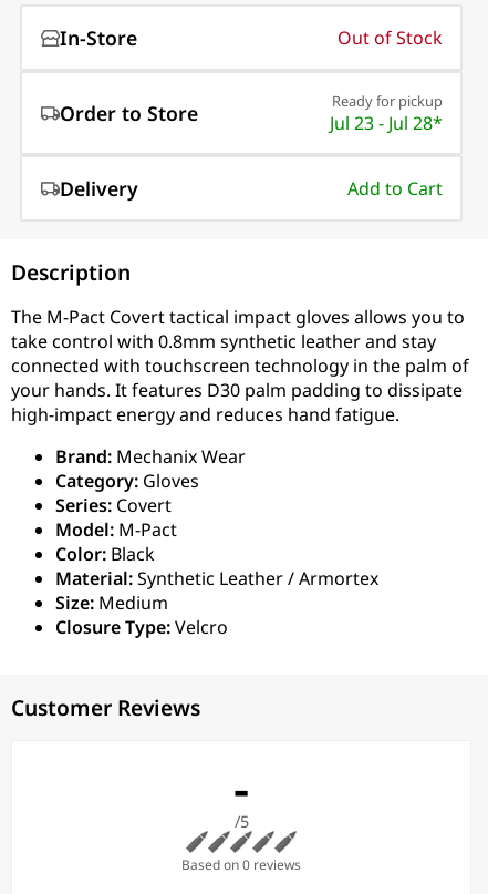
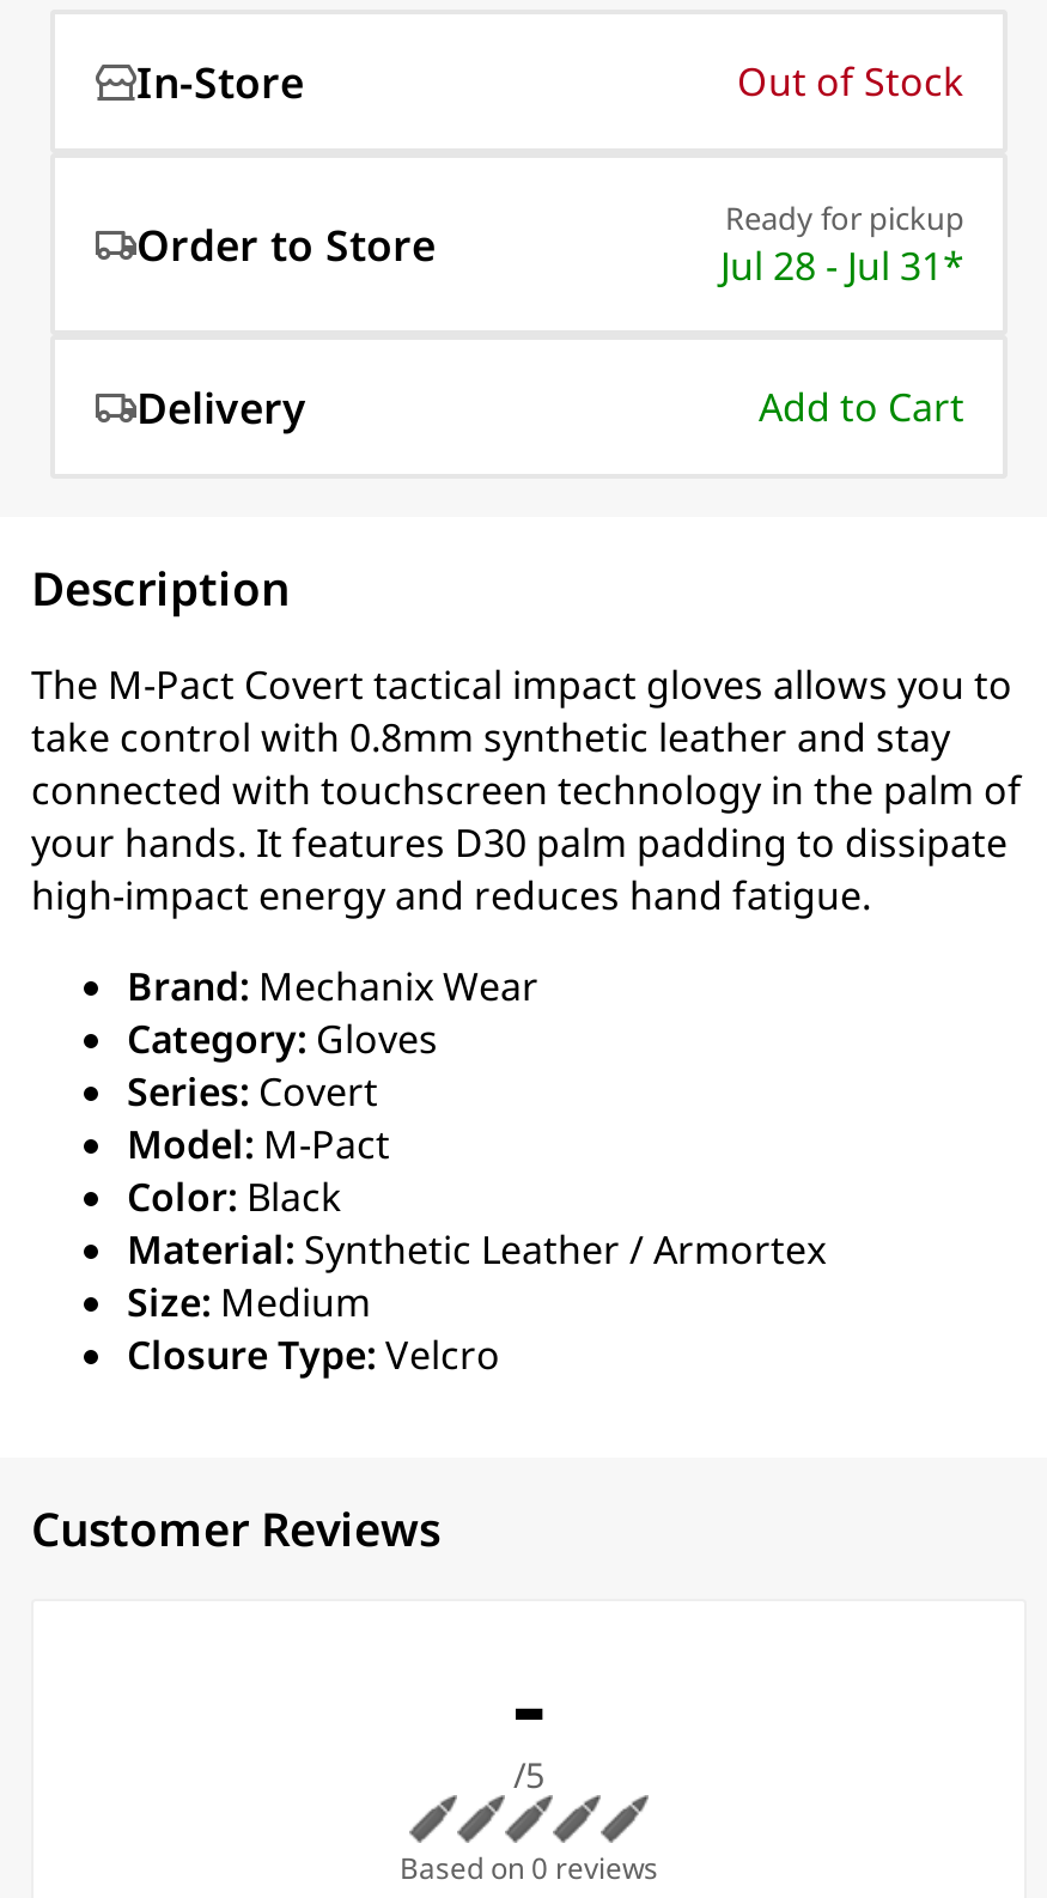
- Jul 23 - Jul 28*
+ Jul 28 - Jul 31*
